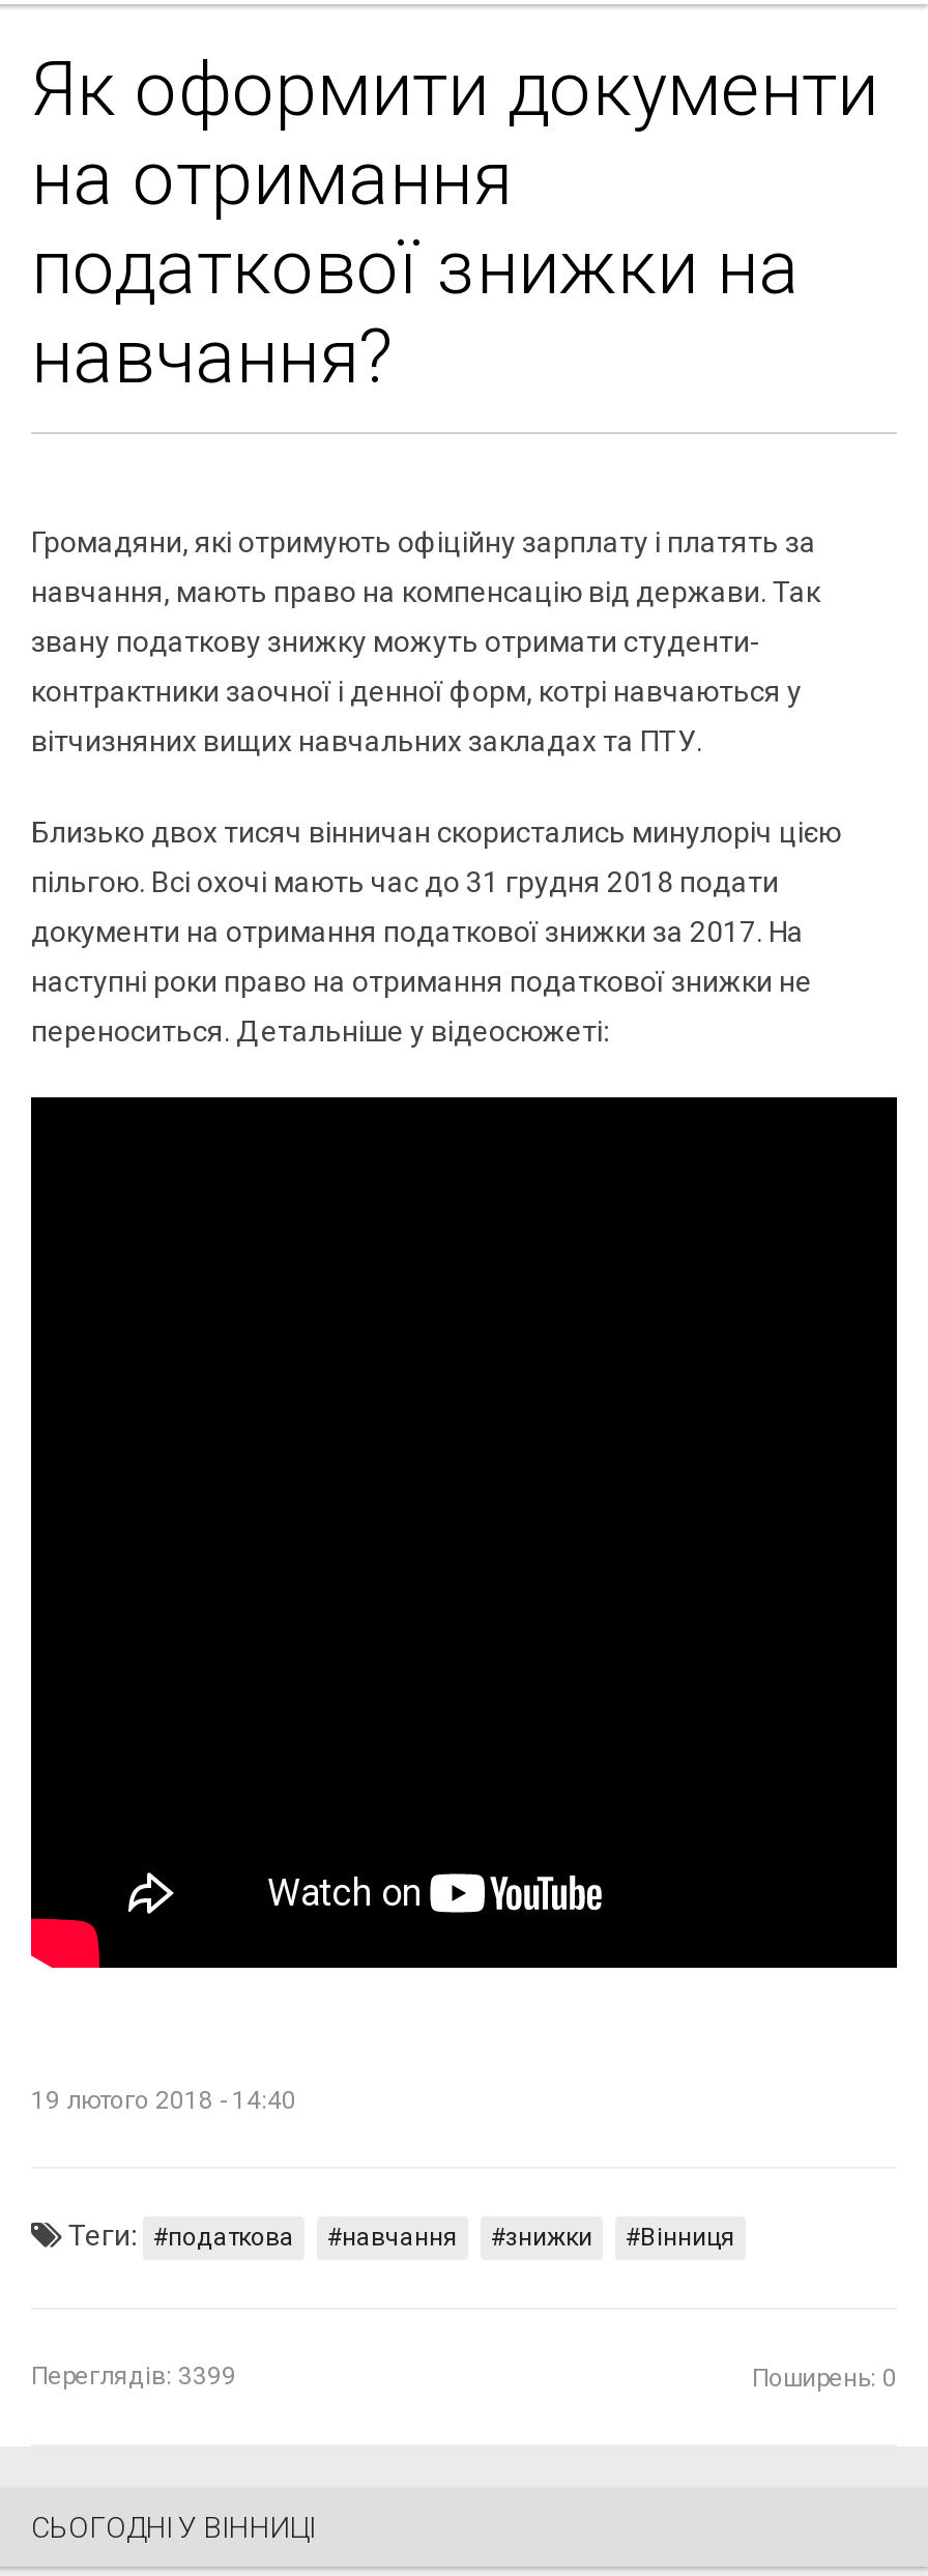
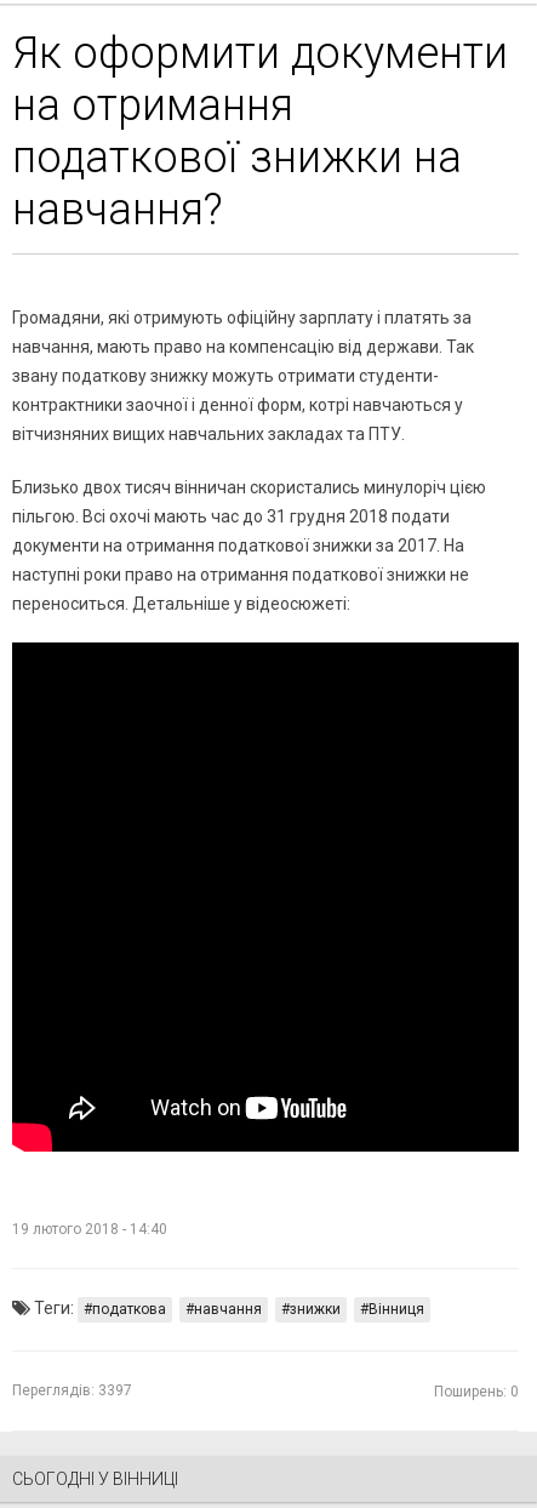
- Переглядів: 3399
+ Переглядів: 3397
